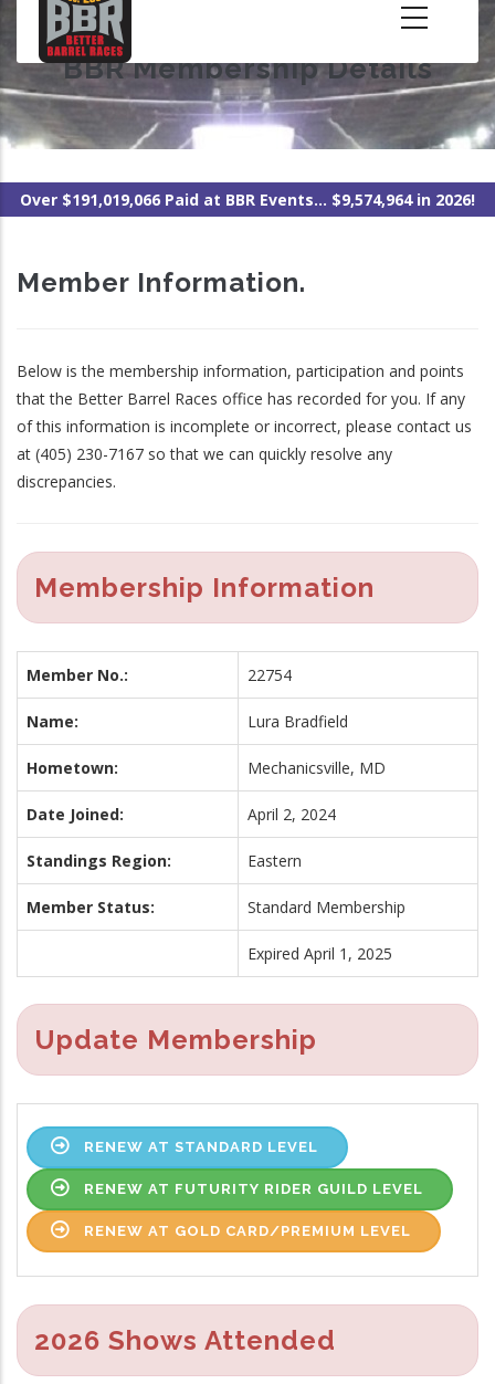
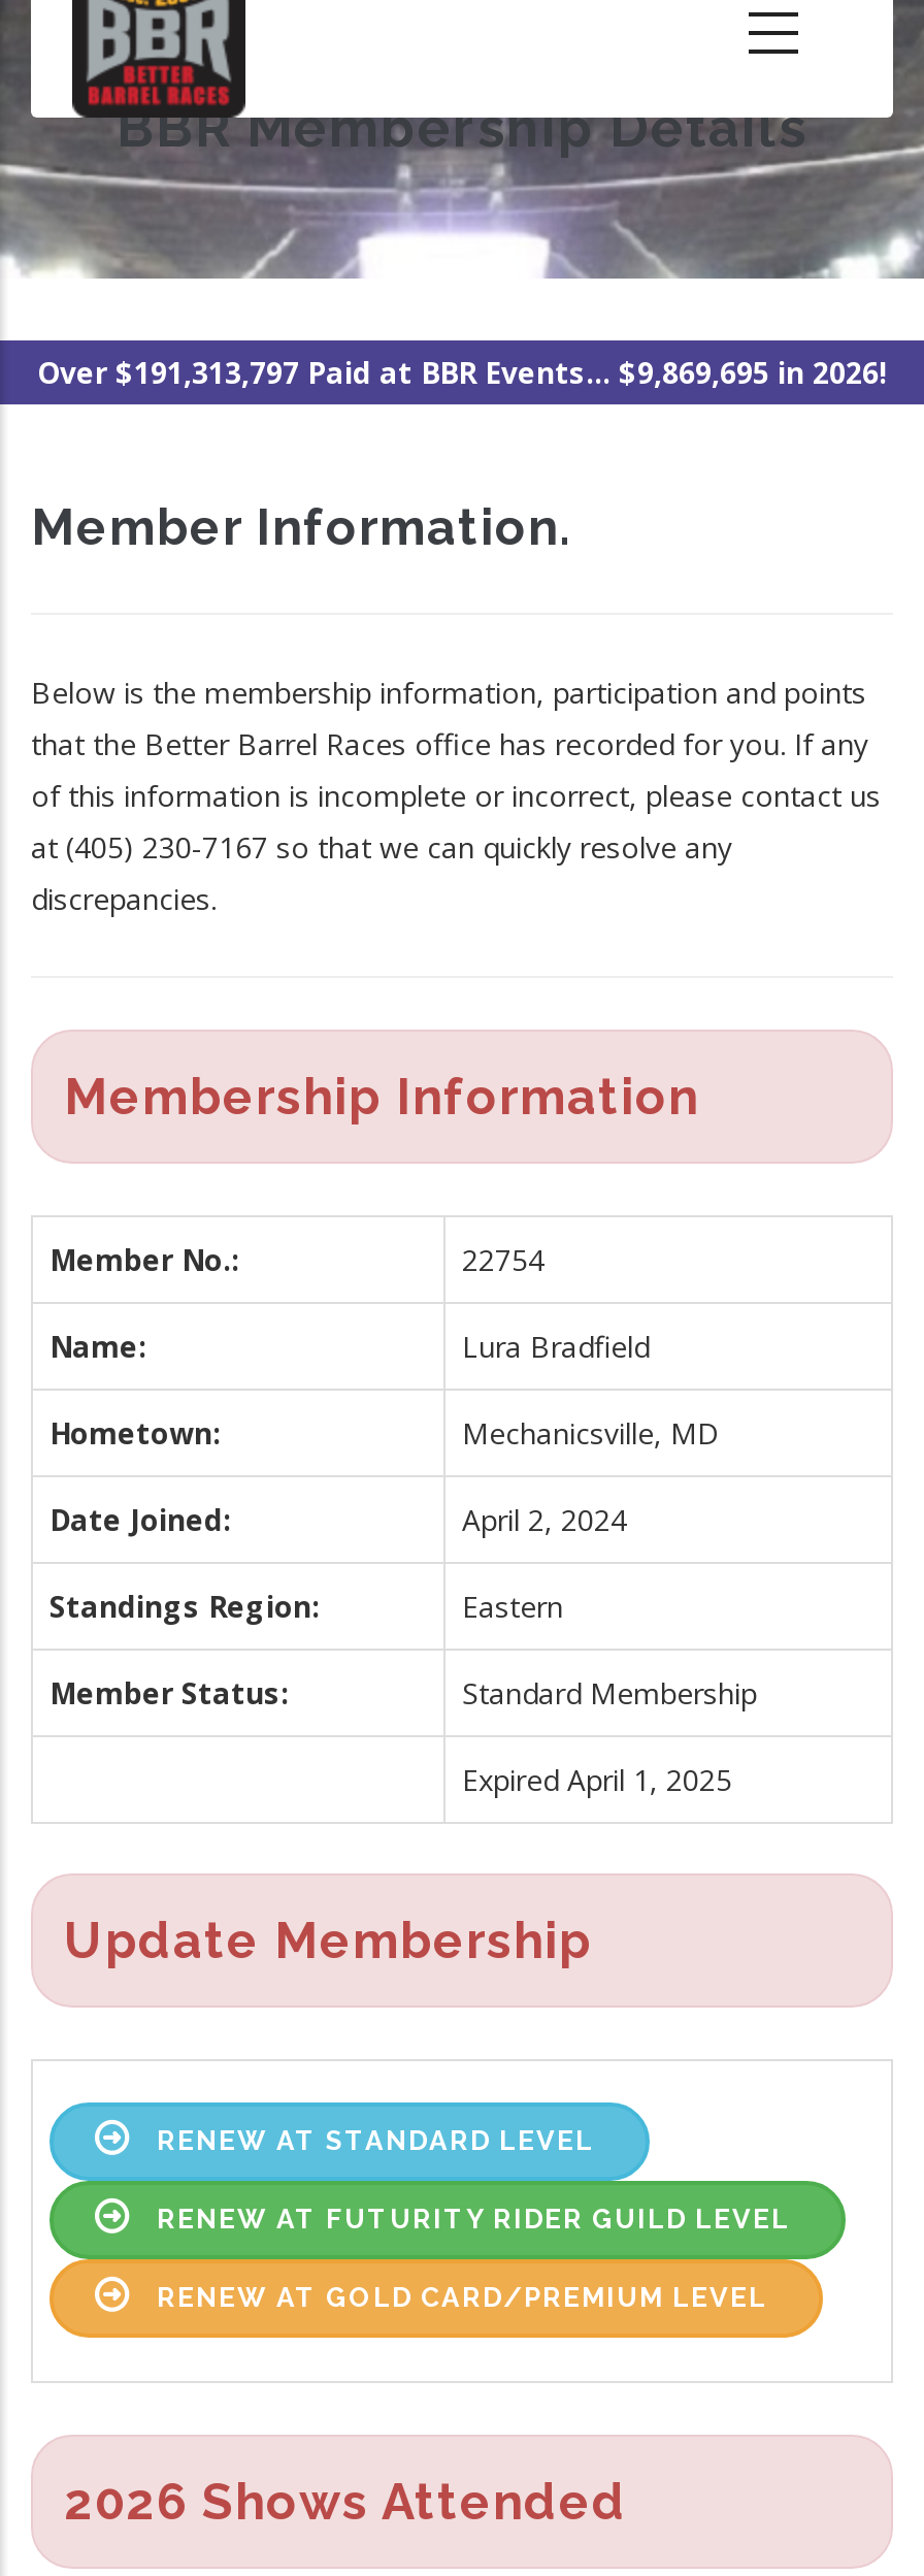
- Over $191,019,066 Paid at BBR Events... $9,574,964 in 2026!
+ Over $191,313,797 Paid at BBR Events... $9,869,695 in 2026!
